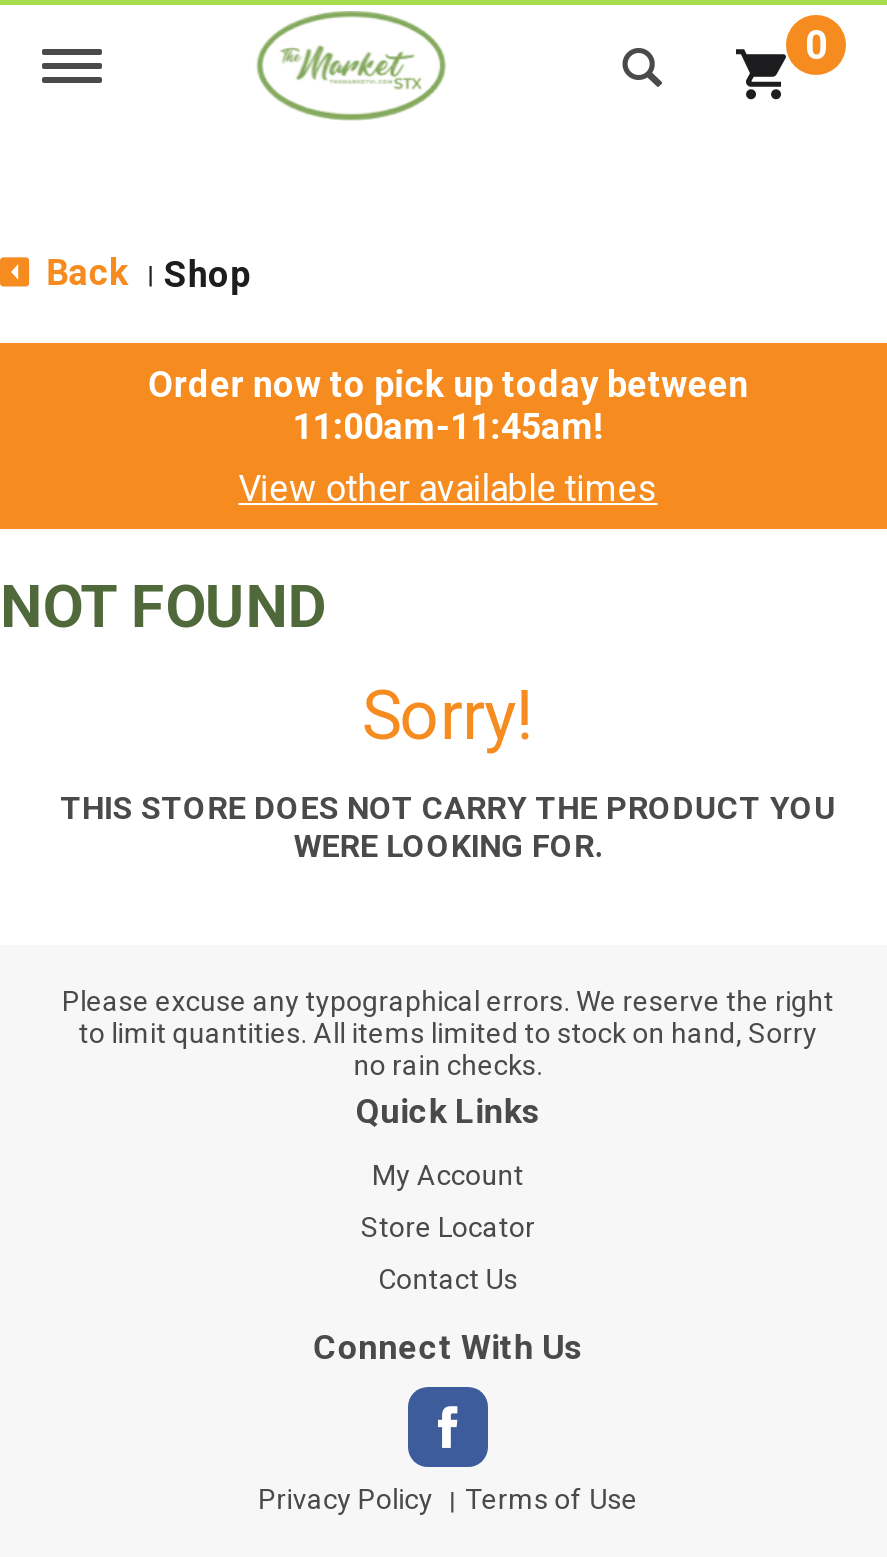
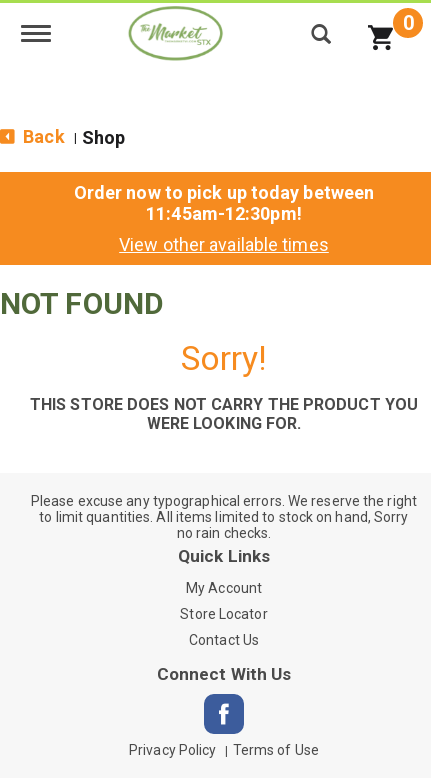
- 11:00am-11:45am!
+ 11:45am-12:30pm!
